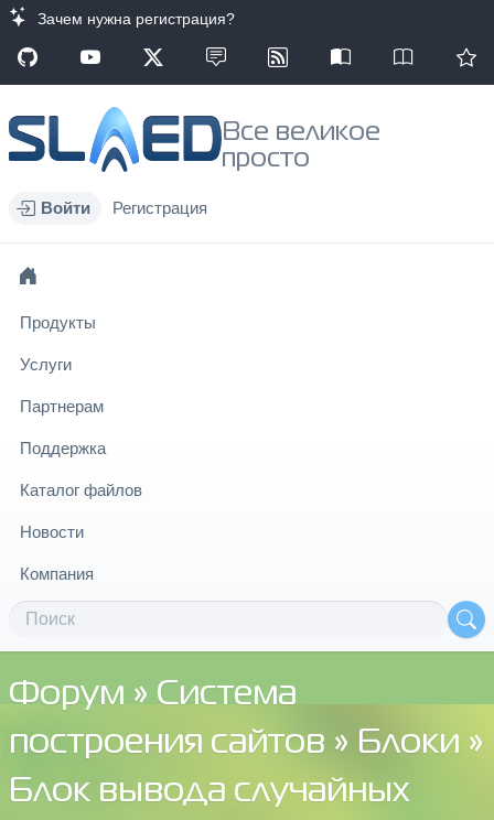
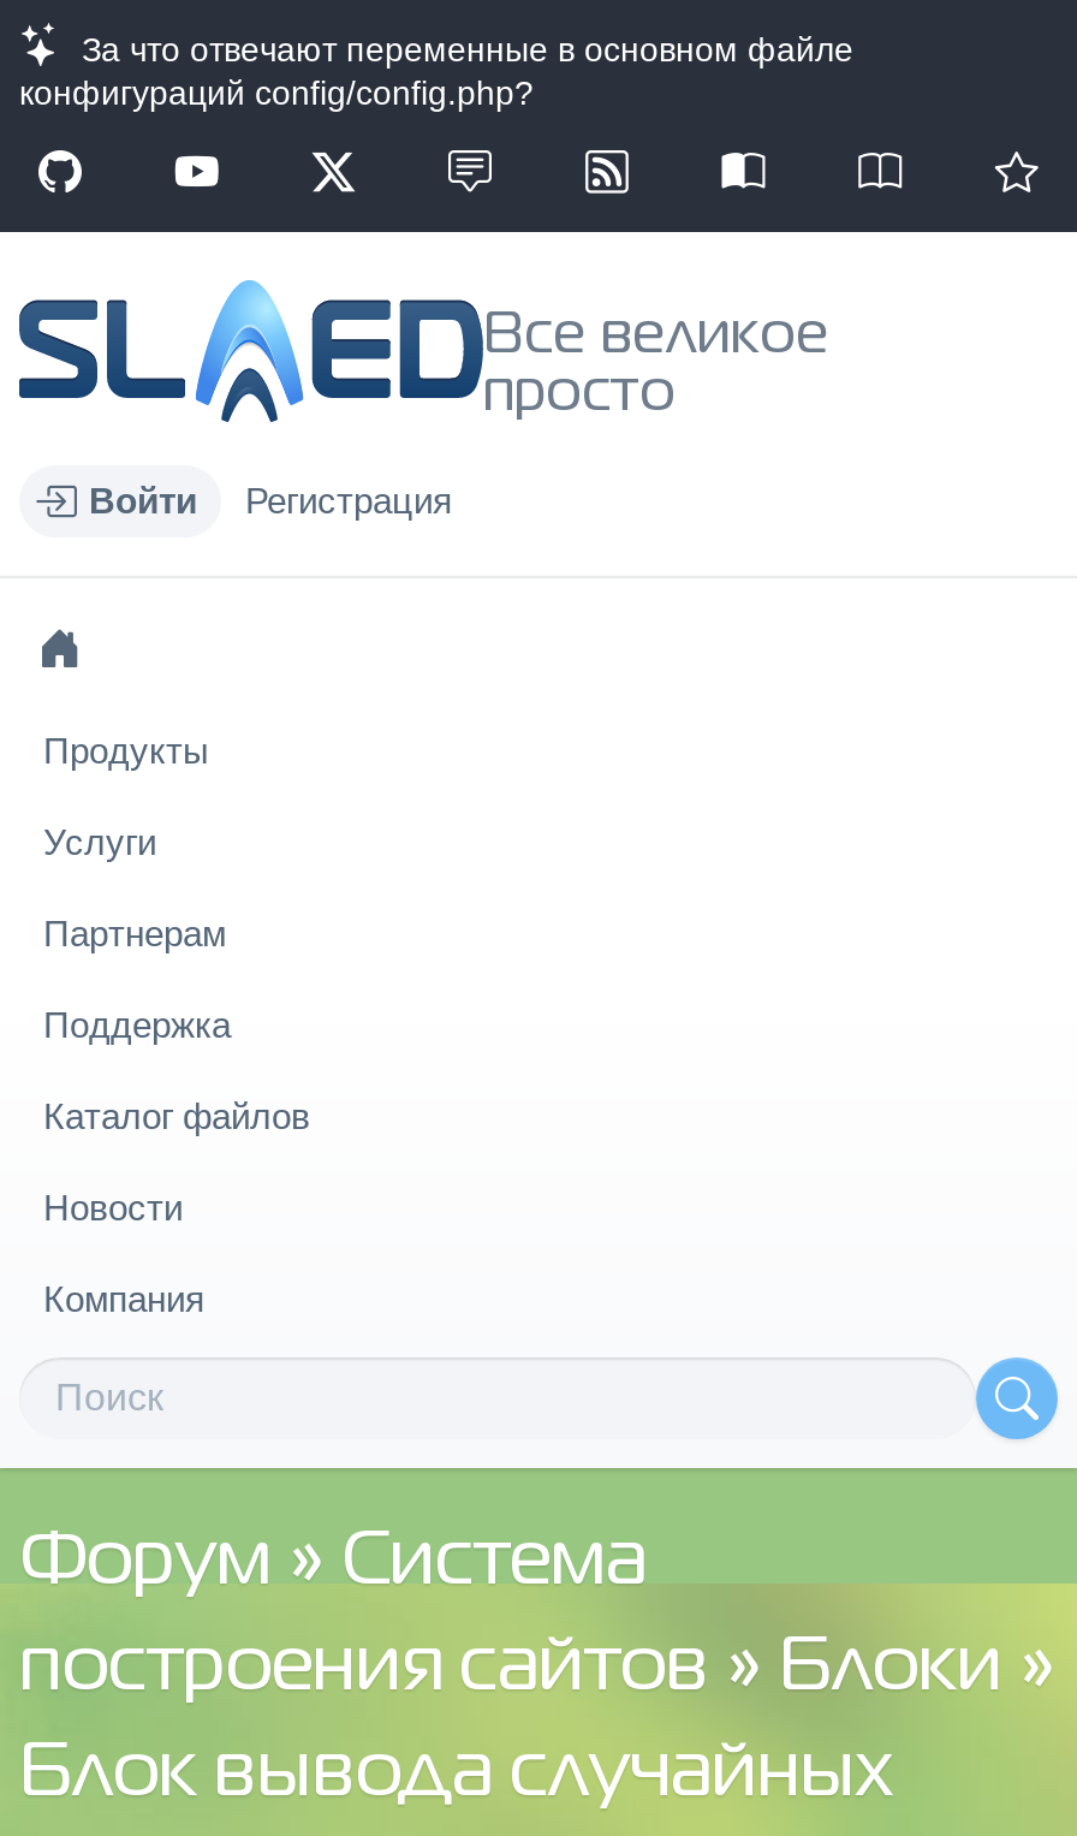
- Зачем нужна регистрация?
+ За что отвечают переменные в основном файле
+ конфигураций config/config.php?
